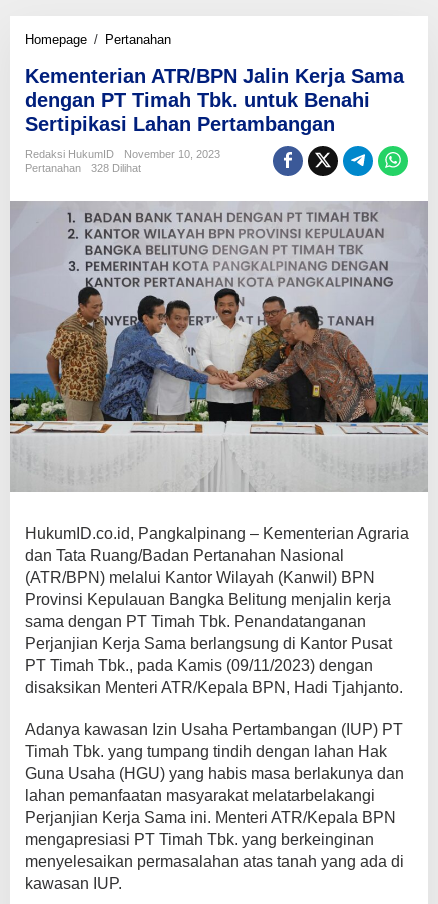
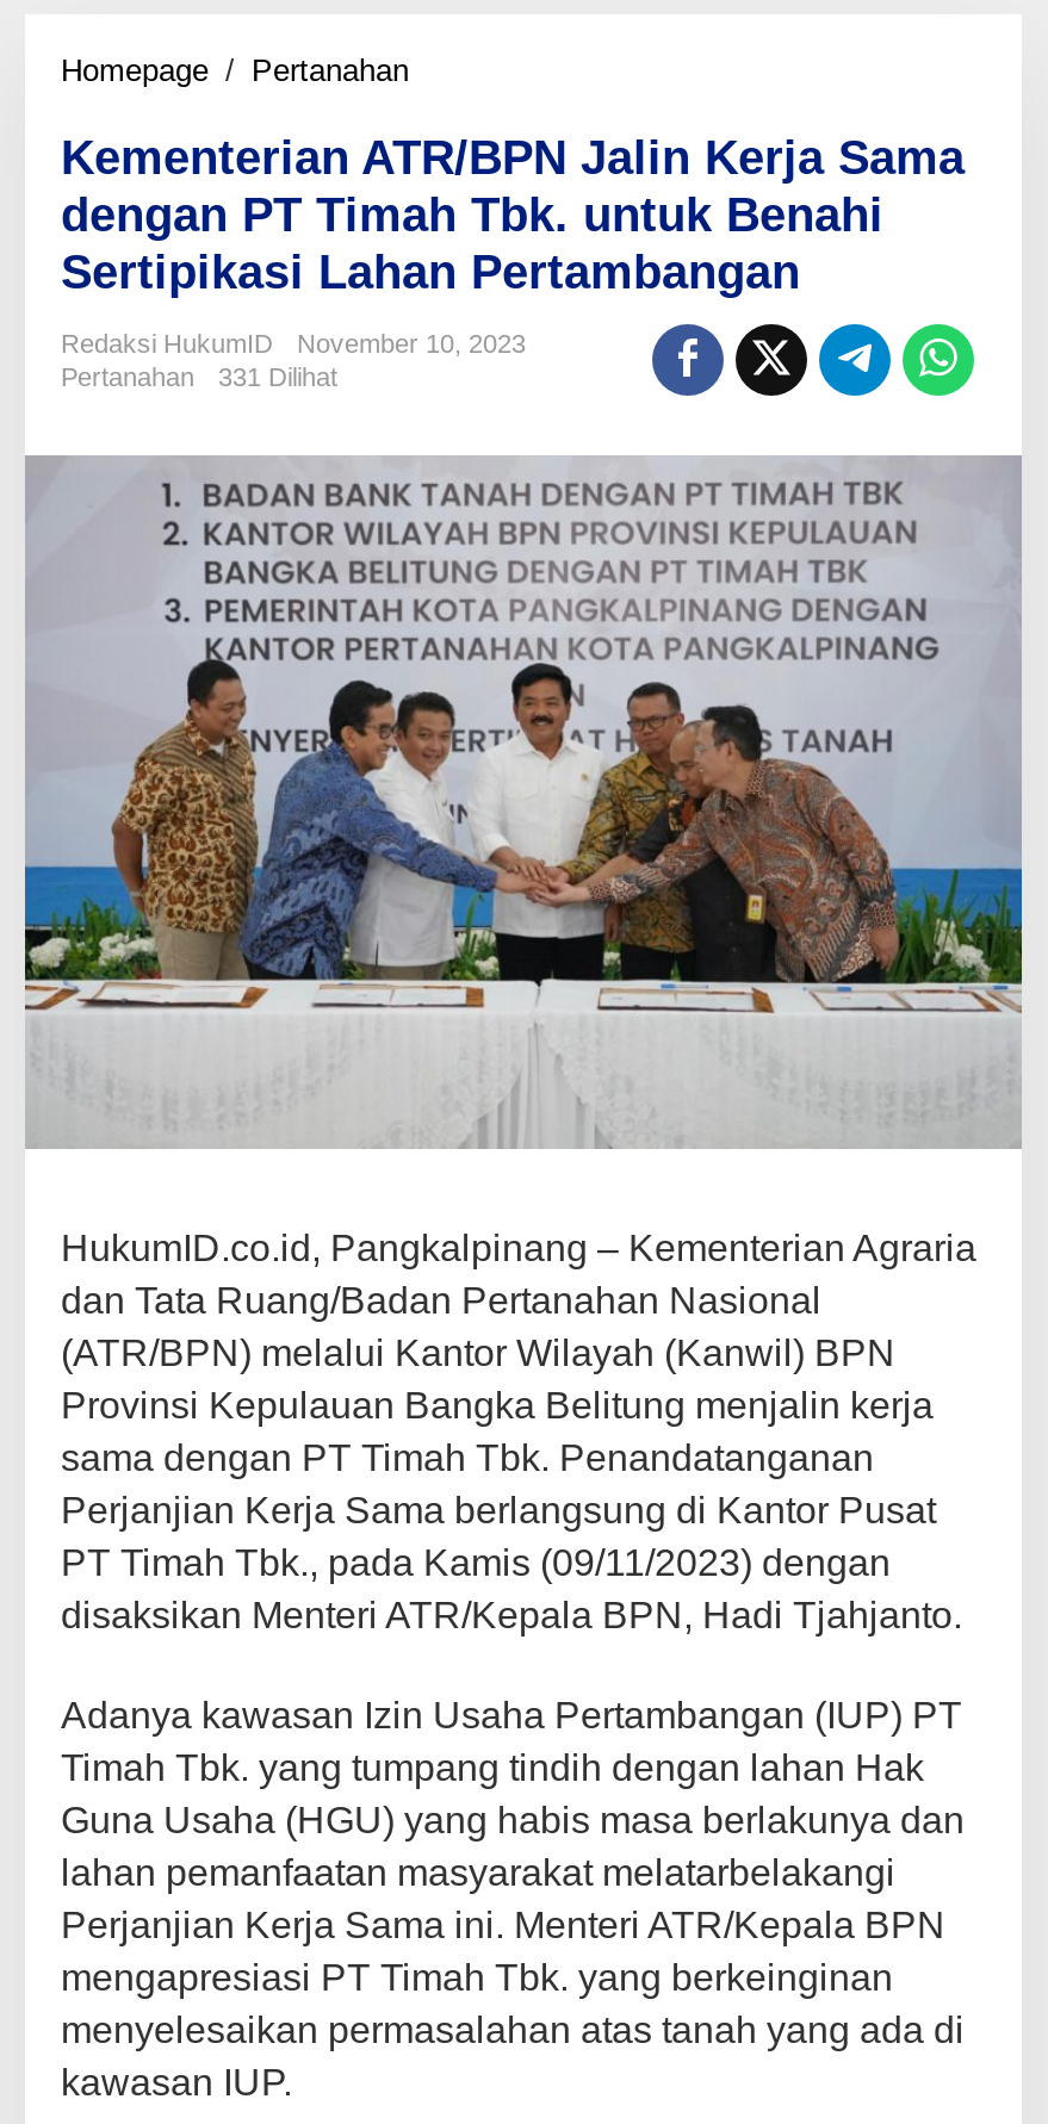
- Pertanahan 328 Dilihat
+ Pertanahan 331 Dilihat
